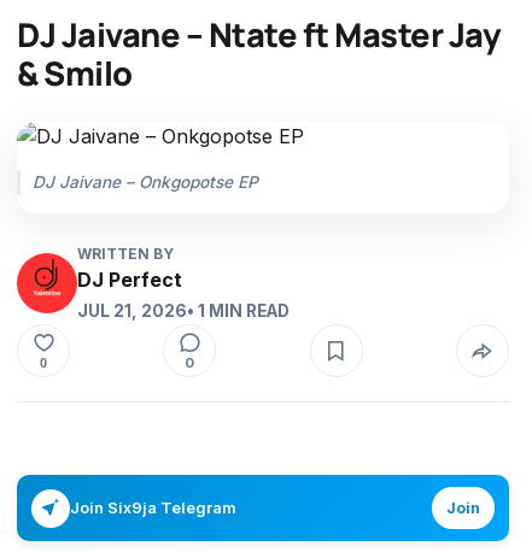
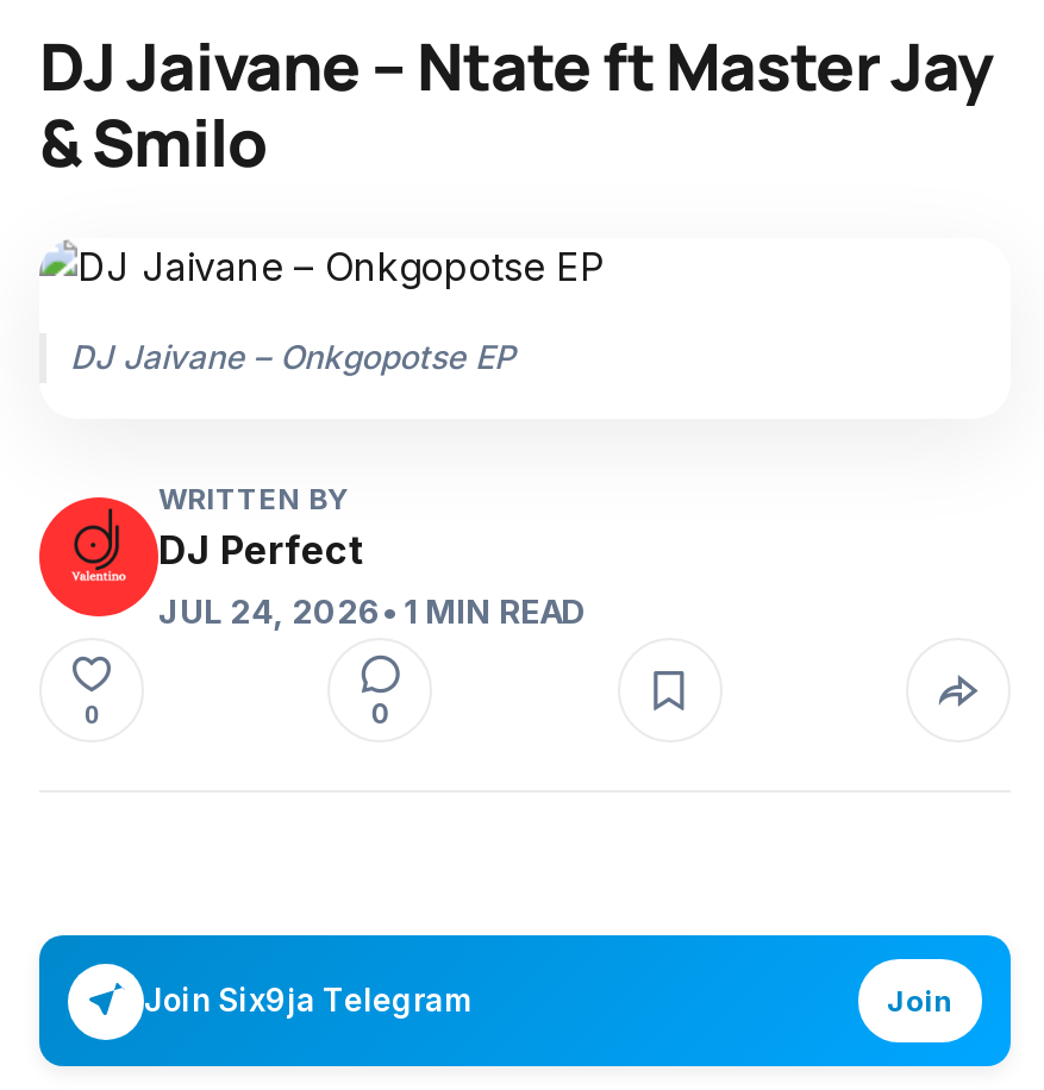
- JUL 21, 2026 • 1 MIN READ
+ JUL 24, 2026 • 1 MIN READ
